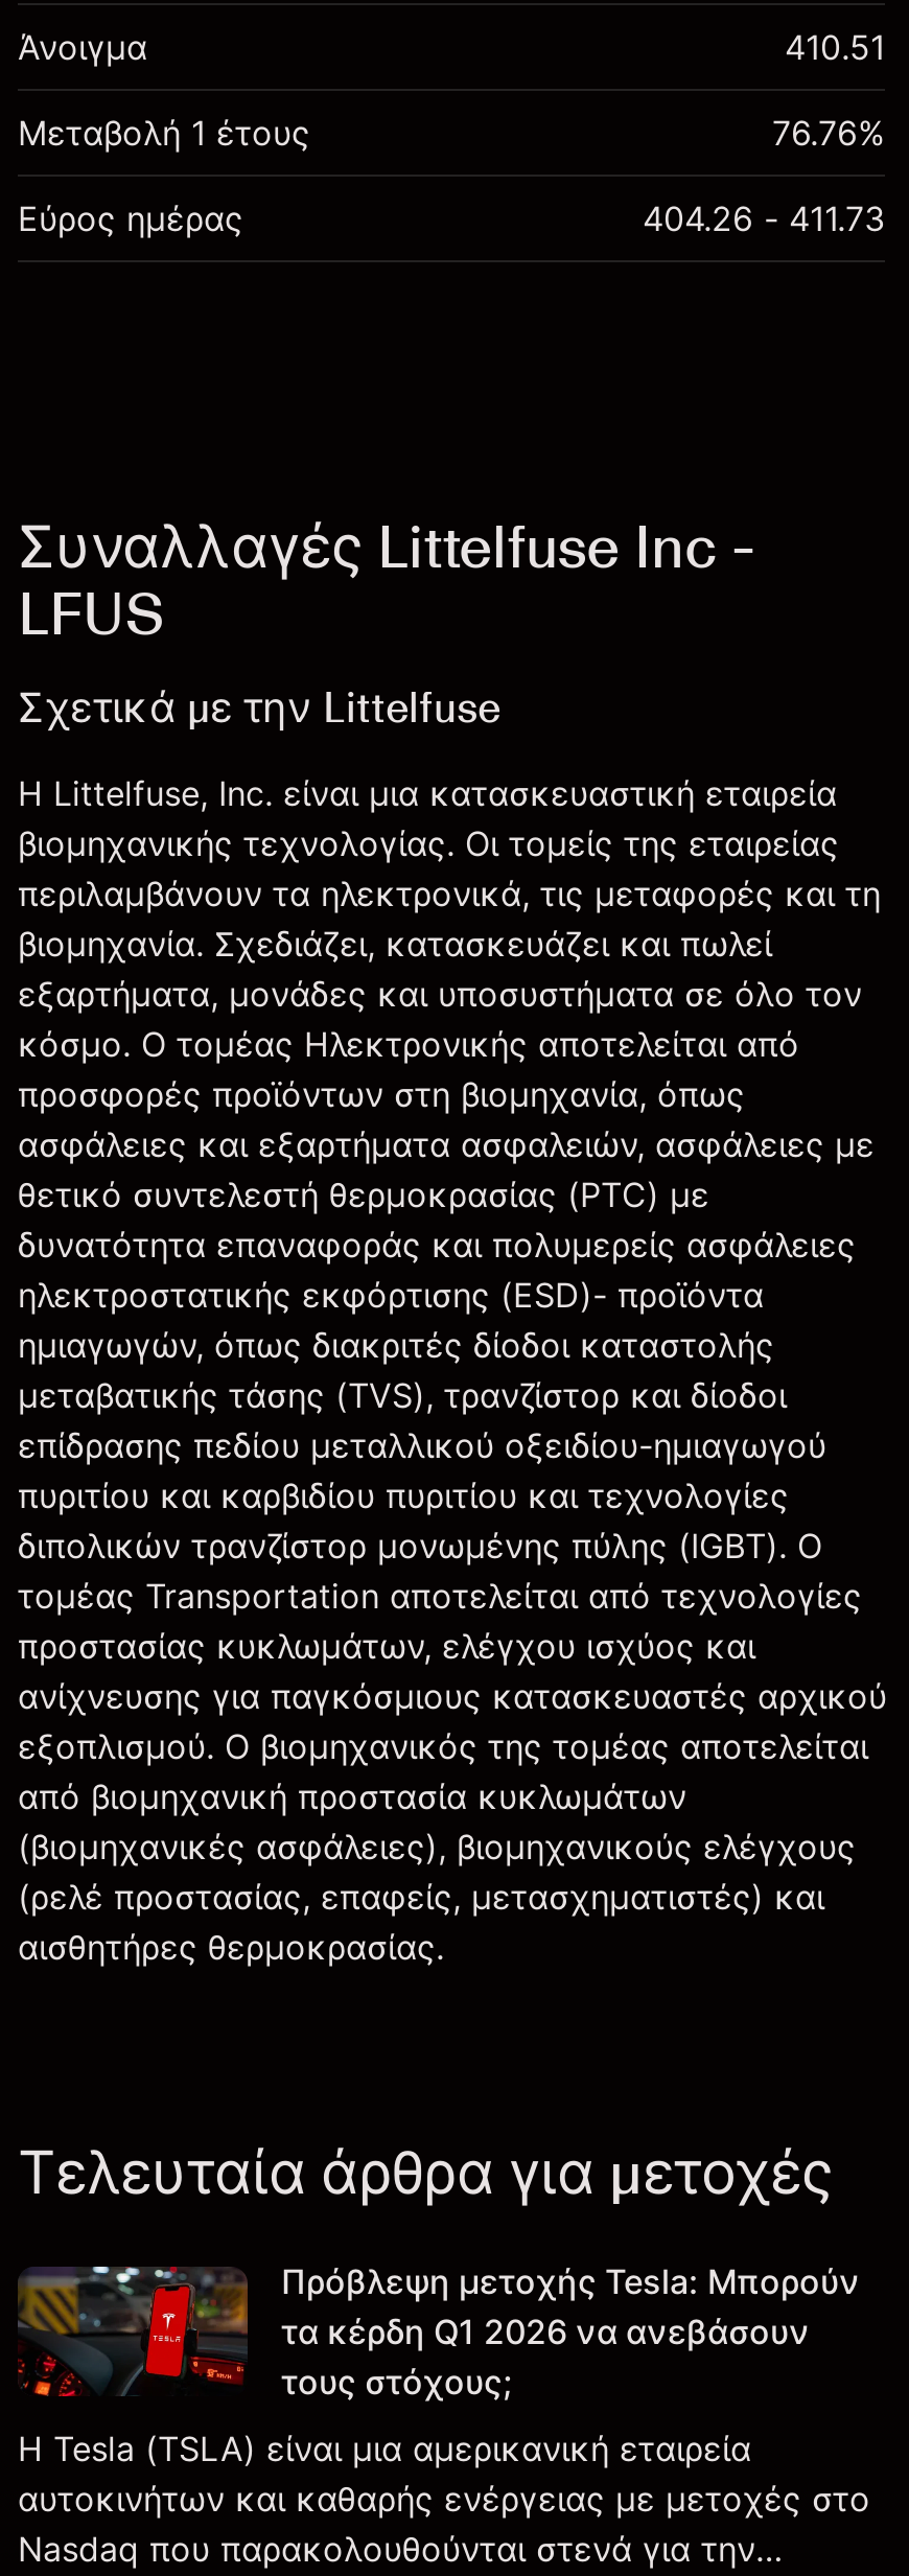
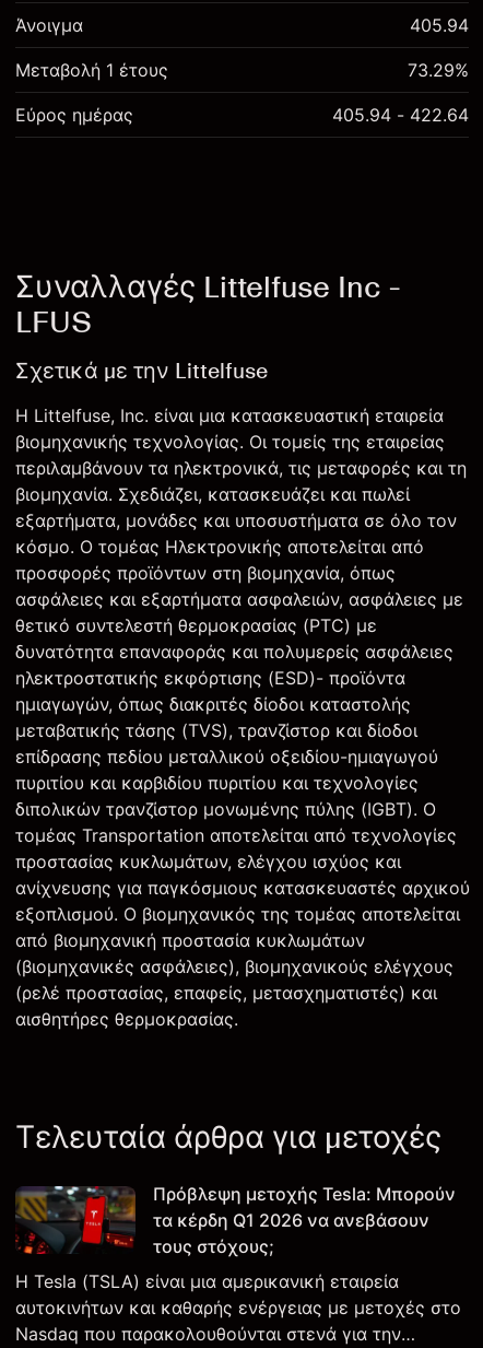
- 410.51
+ 405.94

- 76.76%
+ 73.29%

- 404.26 - 411.73
+ 405.94 - 422.64
